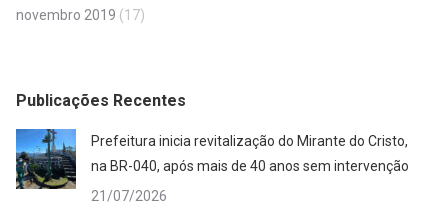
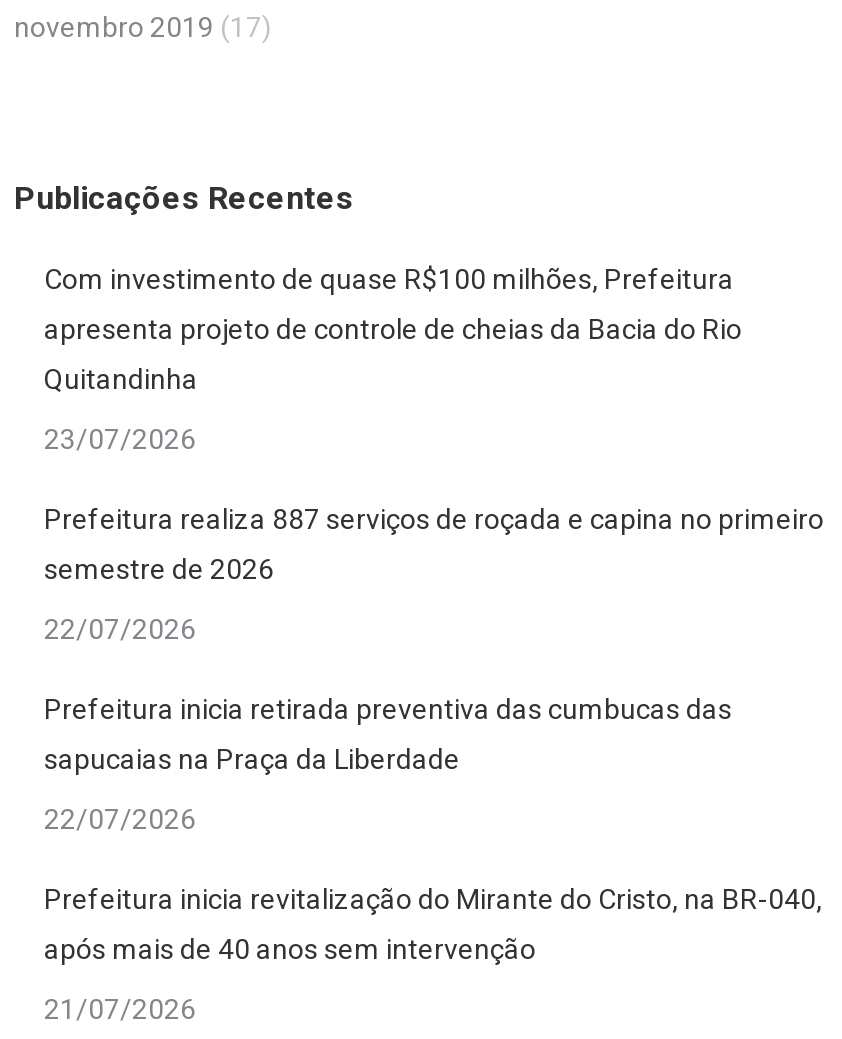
- Prefeitura inicia revitalização do Mirante do Cristo,
- na BR-040, após mais de 40 anos sem intervenção
+ Com investimento de quase R$100 milhões, Prefeitura
+ apresenta projeto de controle de cheias da Bacia do Rio
+ Quitandinha
+ 23/07/2026
+ Prefeitura realiza 887 serviços de roçada e capina no primeiro
+ semestre de 2026
+ 22/07/2026
+ Prefeitura inicia retirada preventiva das cumbucas das
+ sapucaias na Praça da Liberdade
+ 22/07/2026
+ Prefeitura inicia revitalização do Mirante do Cristo, na BR-040,
+ após mais de 40 anos sem intervenção
